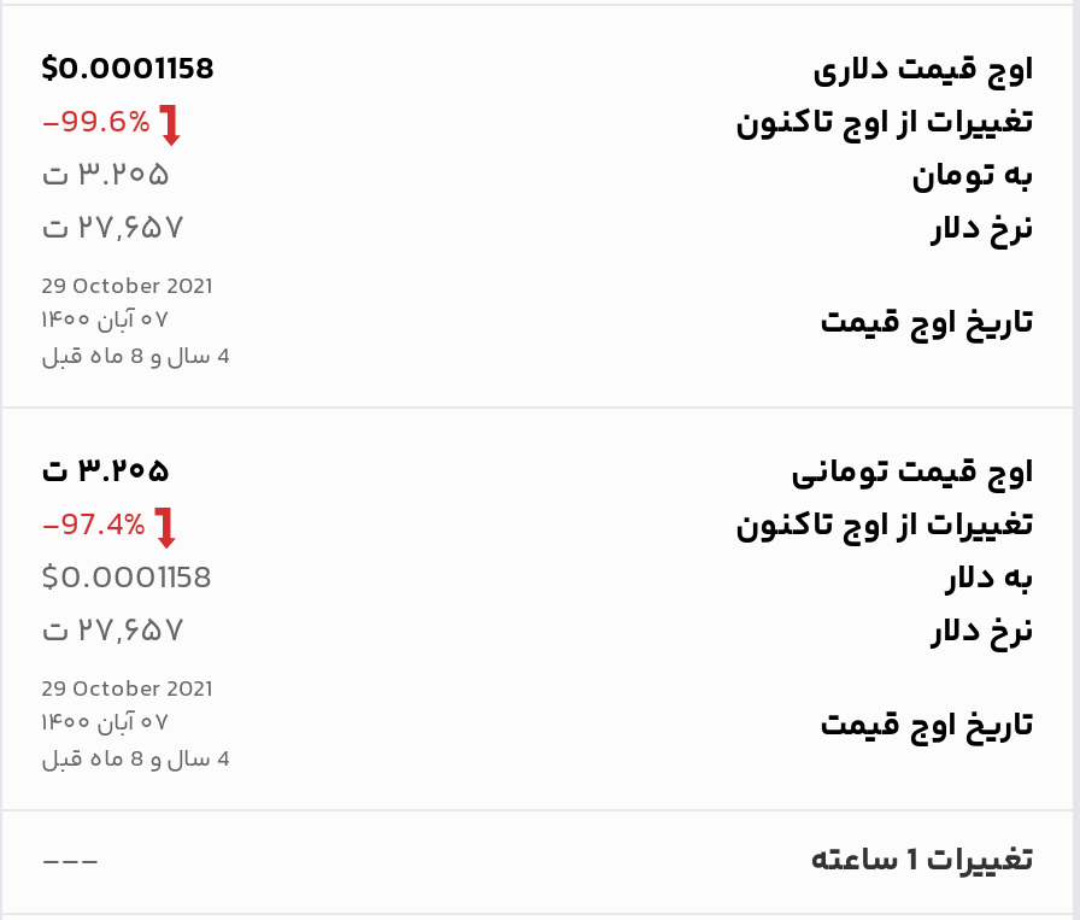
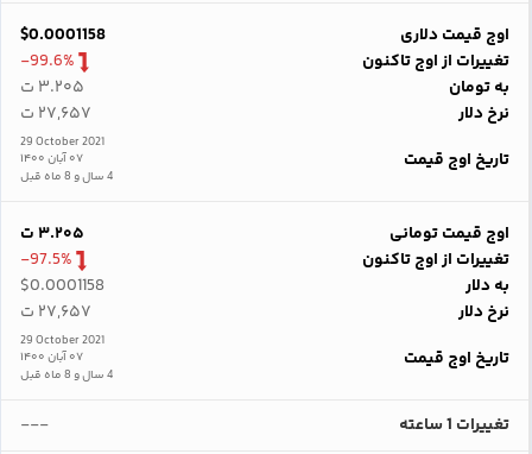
- -97.4%
+ -97.5%
